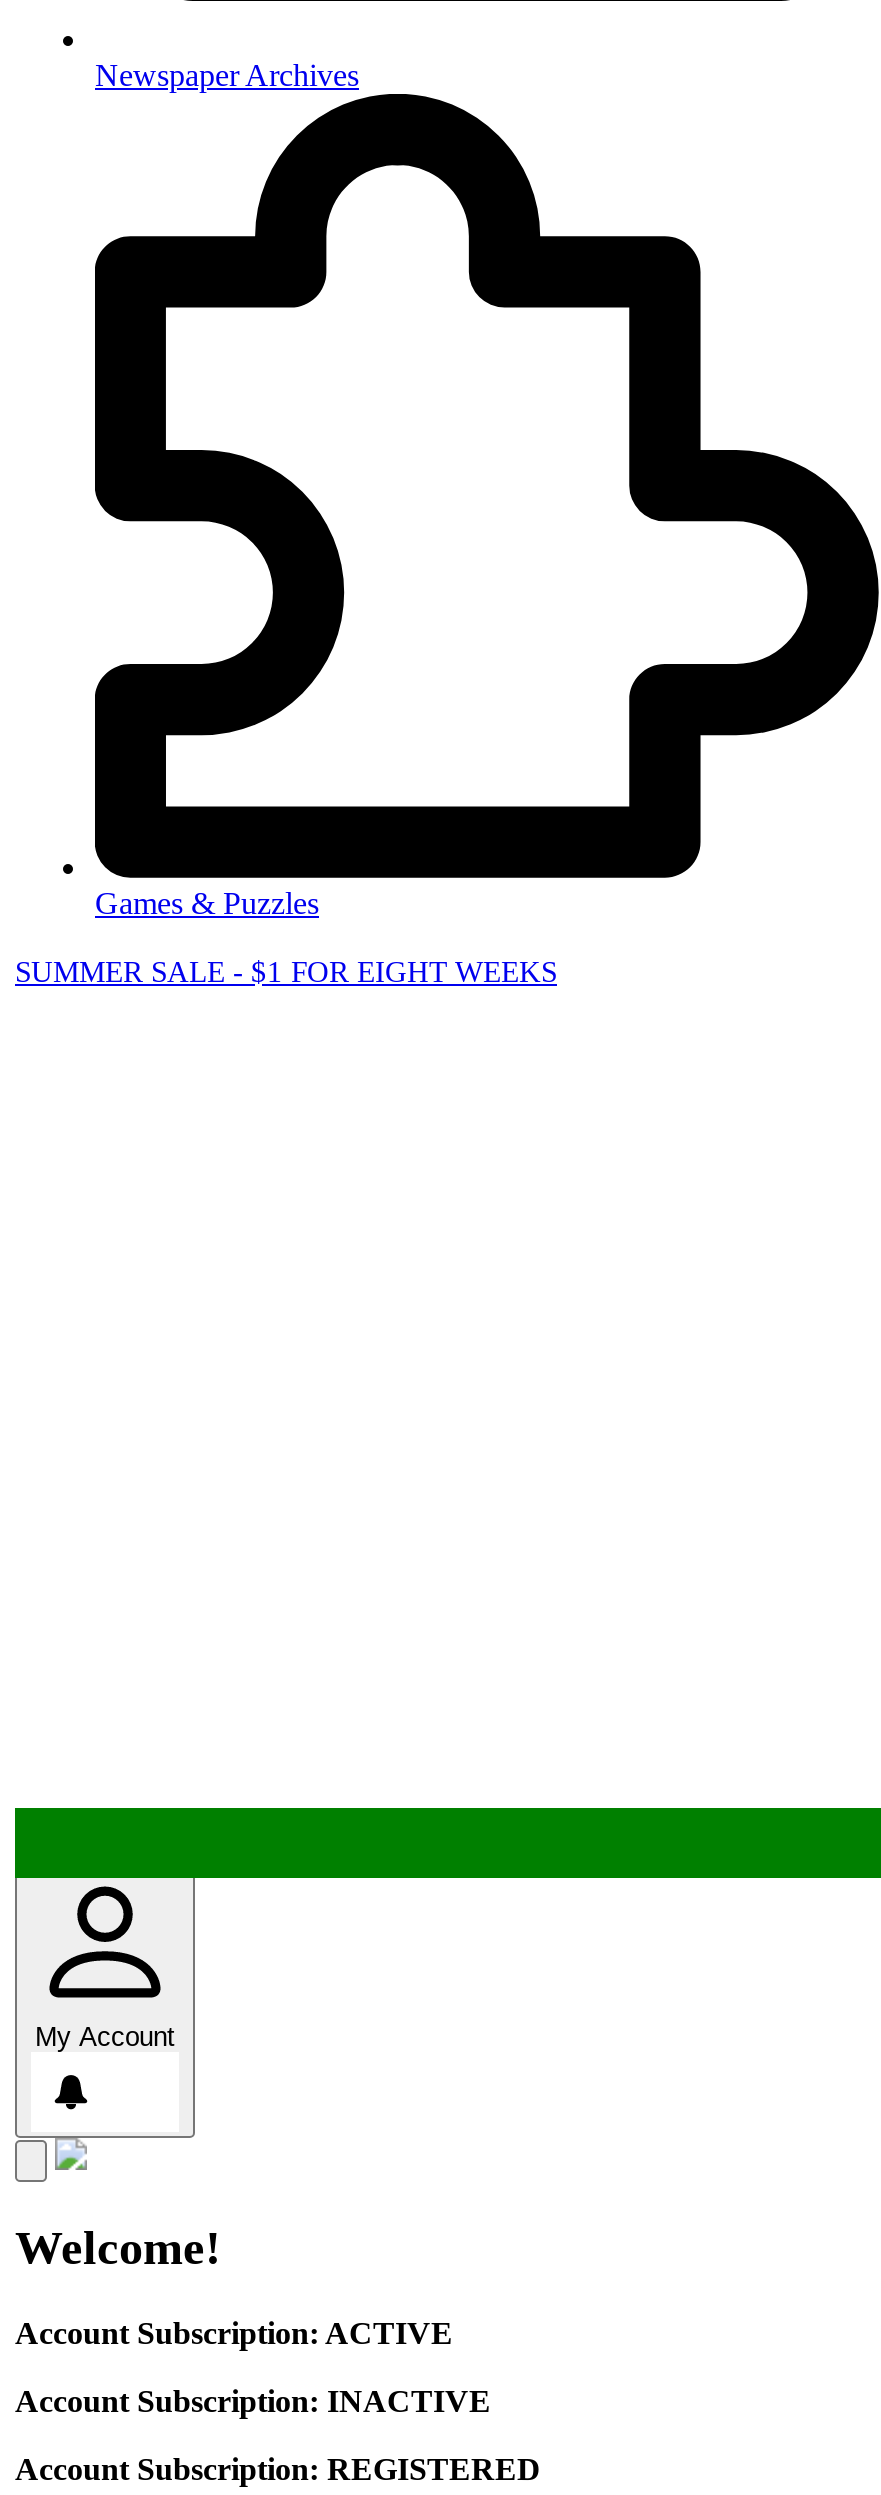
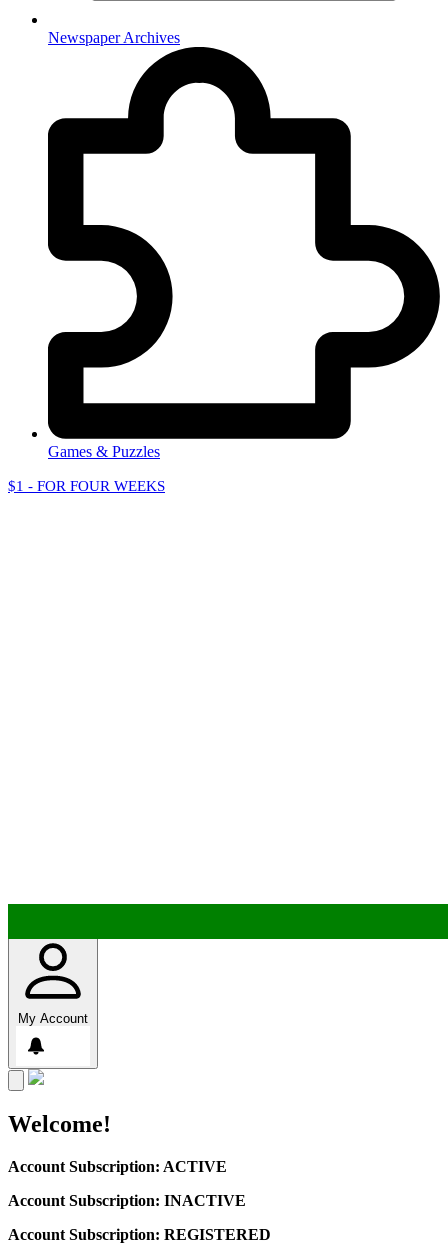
- SUMMER SALE - $1 FOR EIGHT WEEKS
+ $1 - FOR FOUR WEEKS
